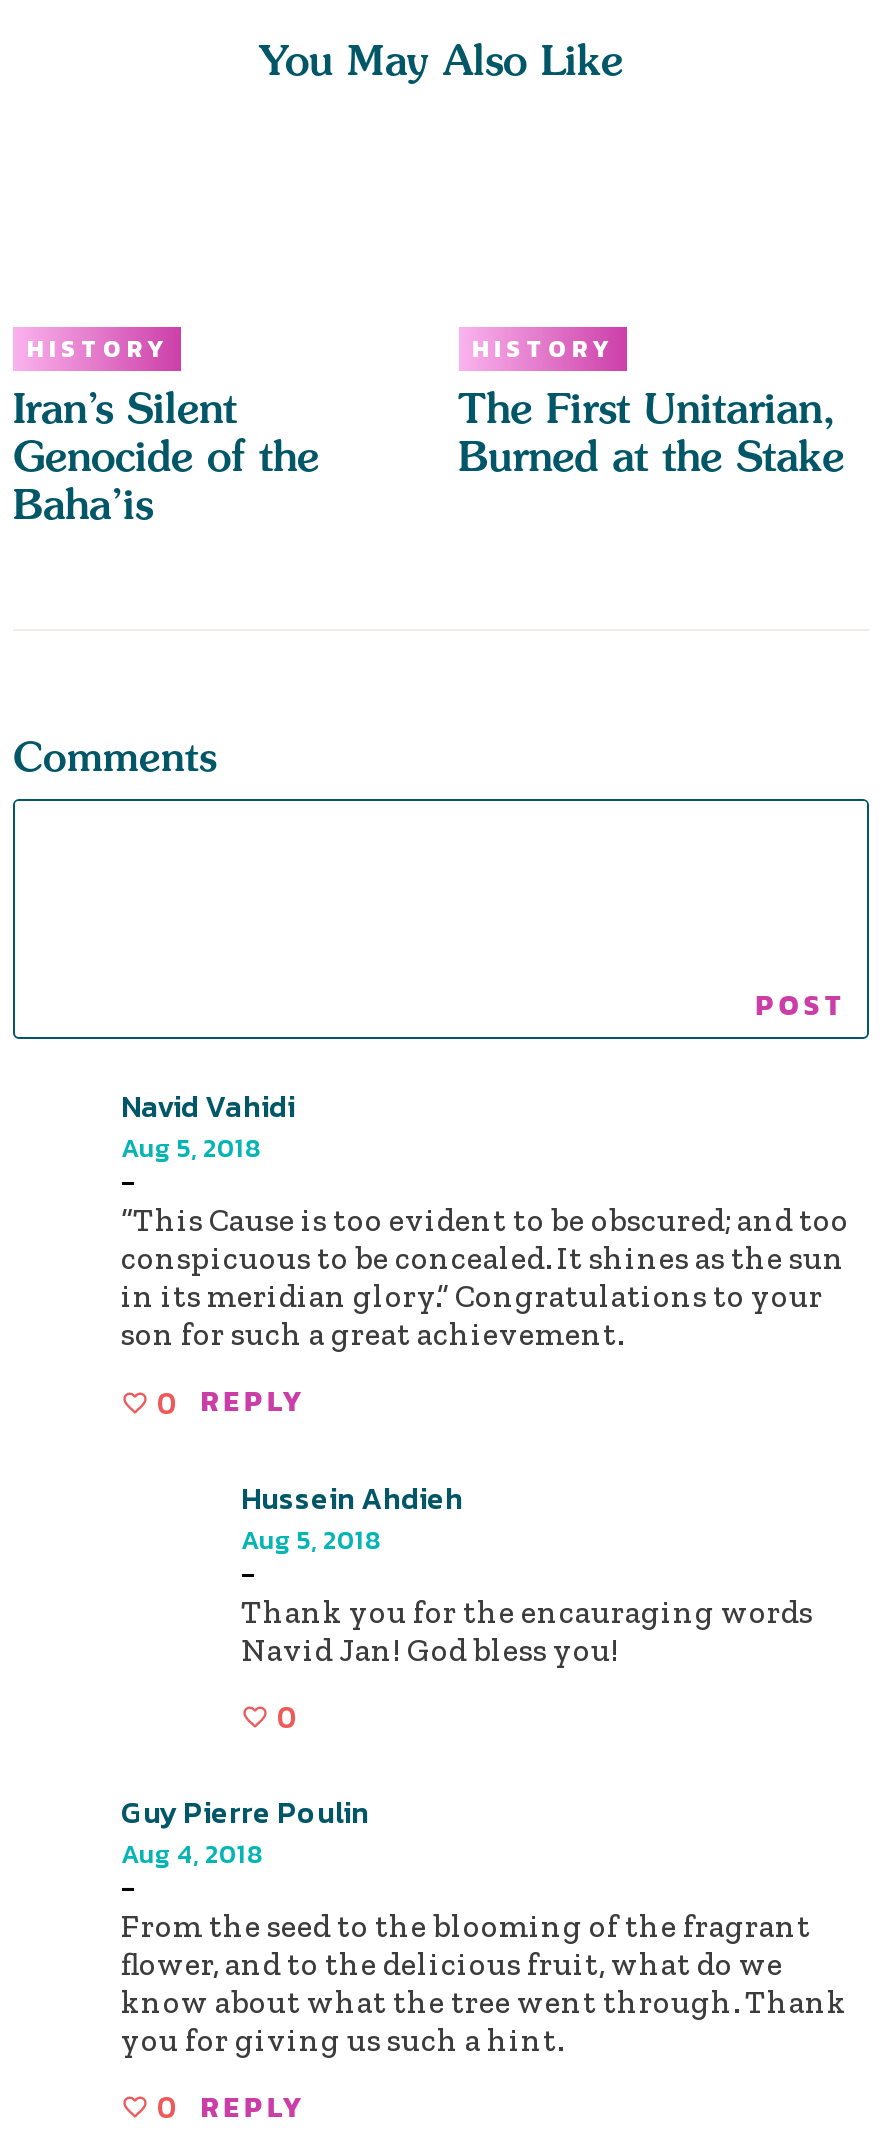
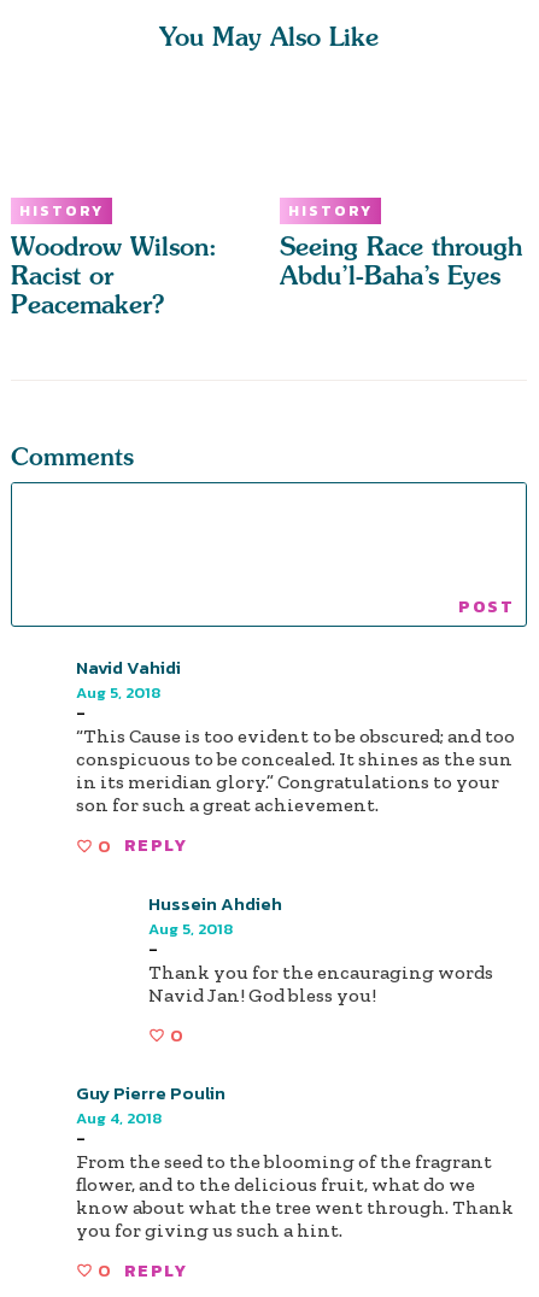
- Iran’s Silent
- Genocide of the
- Baha’is
+ Woodrow Wilson:
+ Racist or
+ Peacemaker?

- The First Unitarian,
- Burned at the Stake
+ Seeing Race through
+ Abdu’l-Baha’s Eyes
